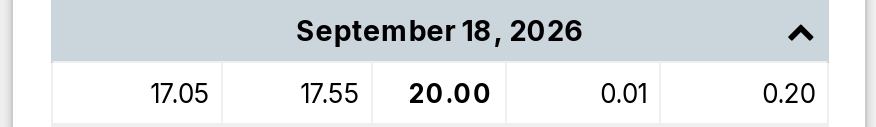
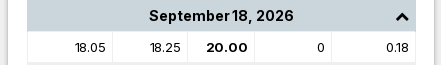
- 17.05
+ 18.05

- 17.55 20.00
+ 18.25 20.00

- 0.01
+ 0

- 0.20
+ 0.18
